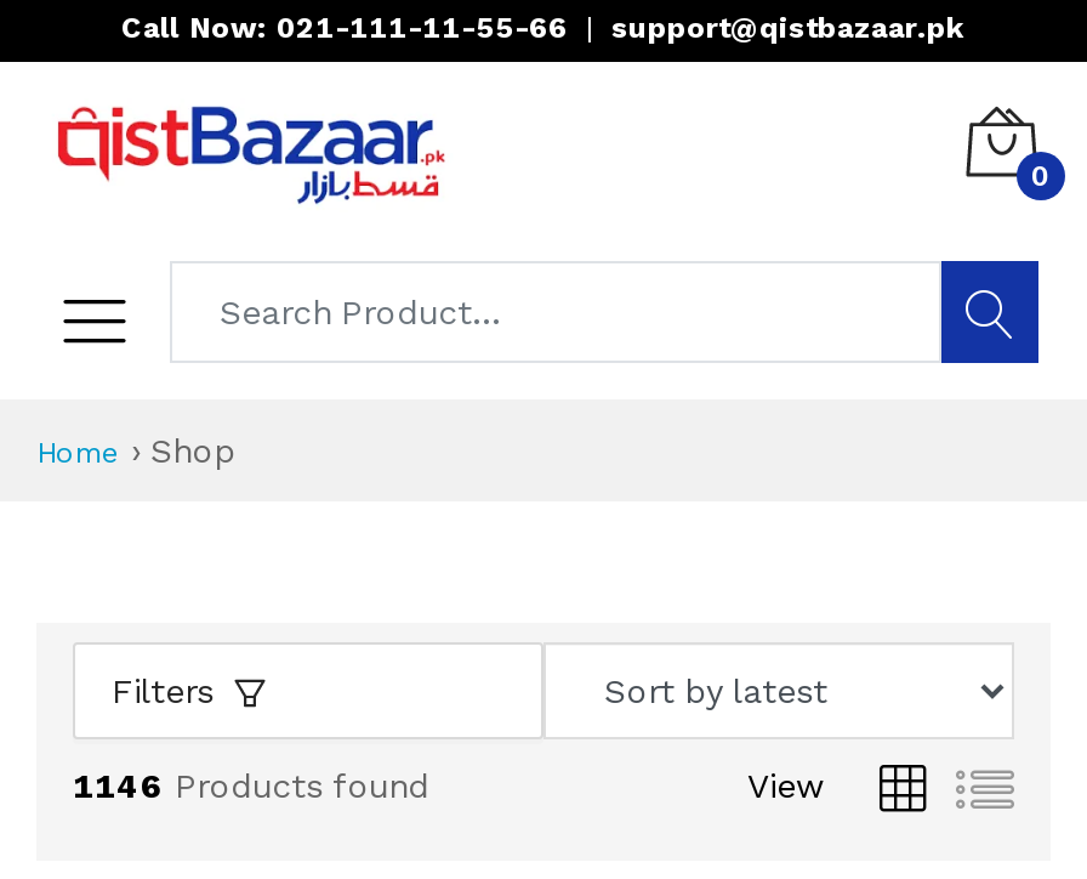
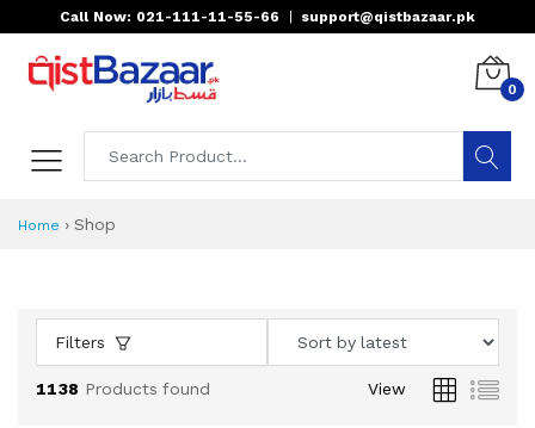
- 1146 Products found
+ 1138 Products found
